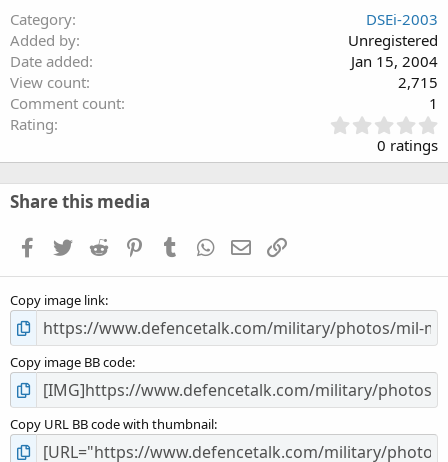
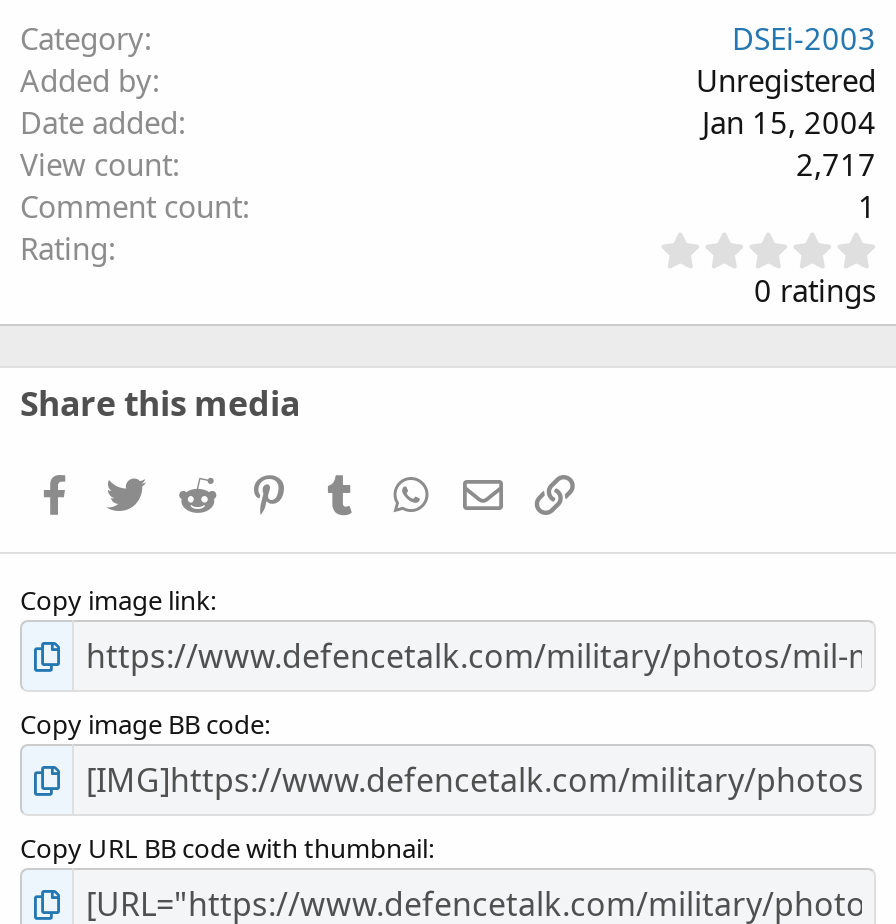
- 2,715
+ 2,717
